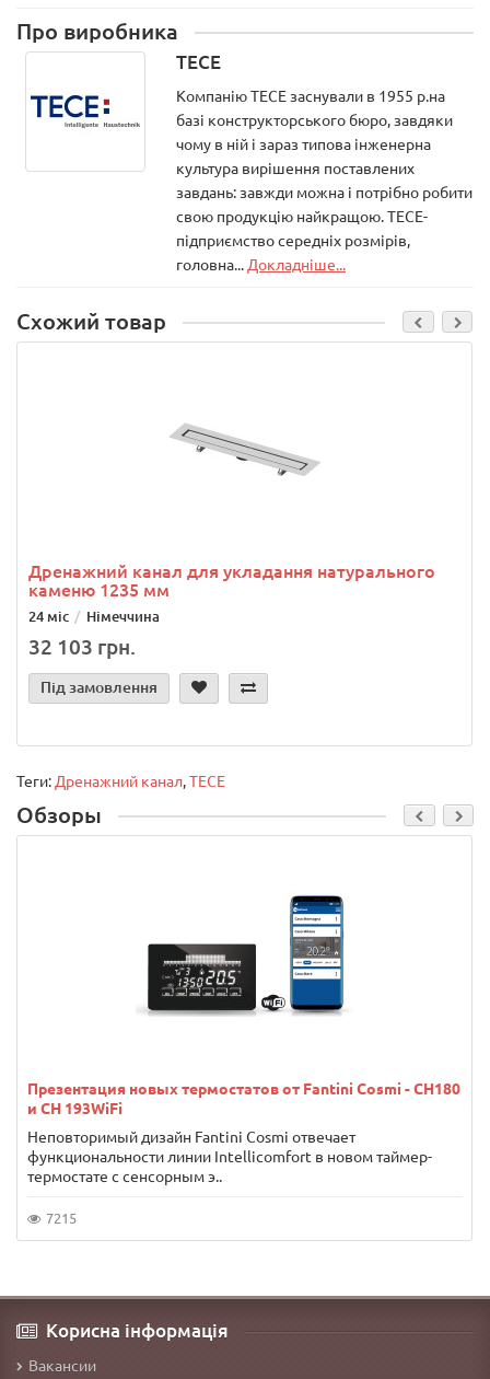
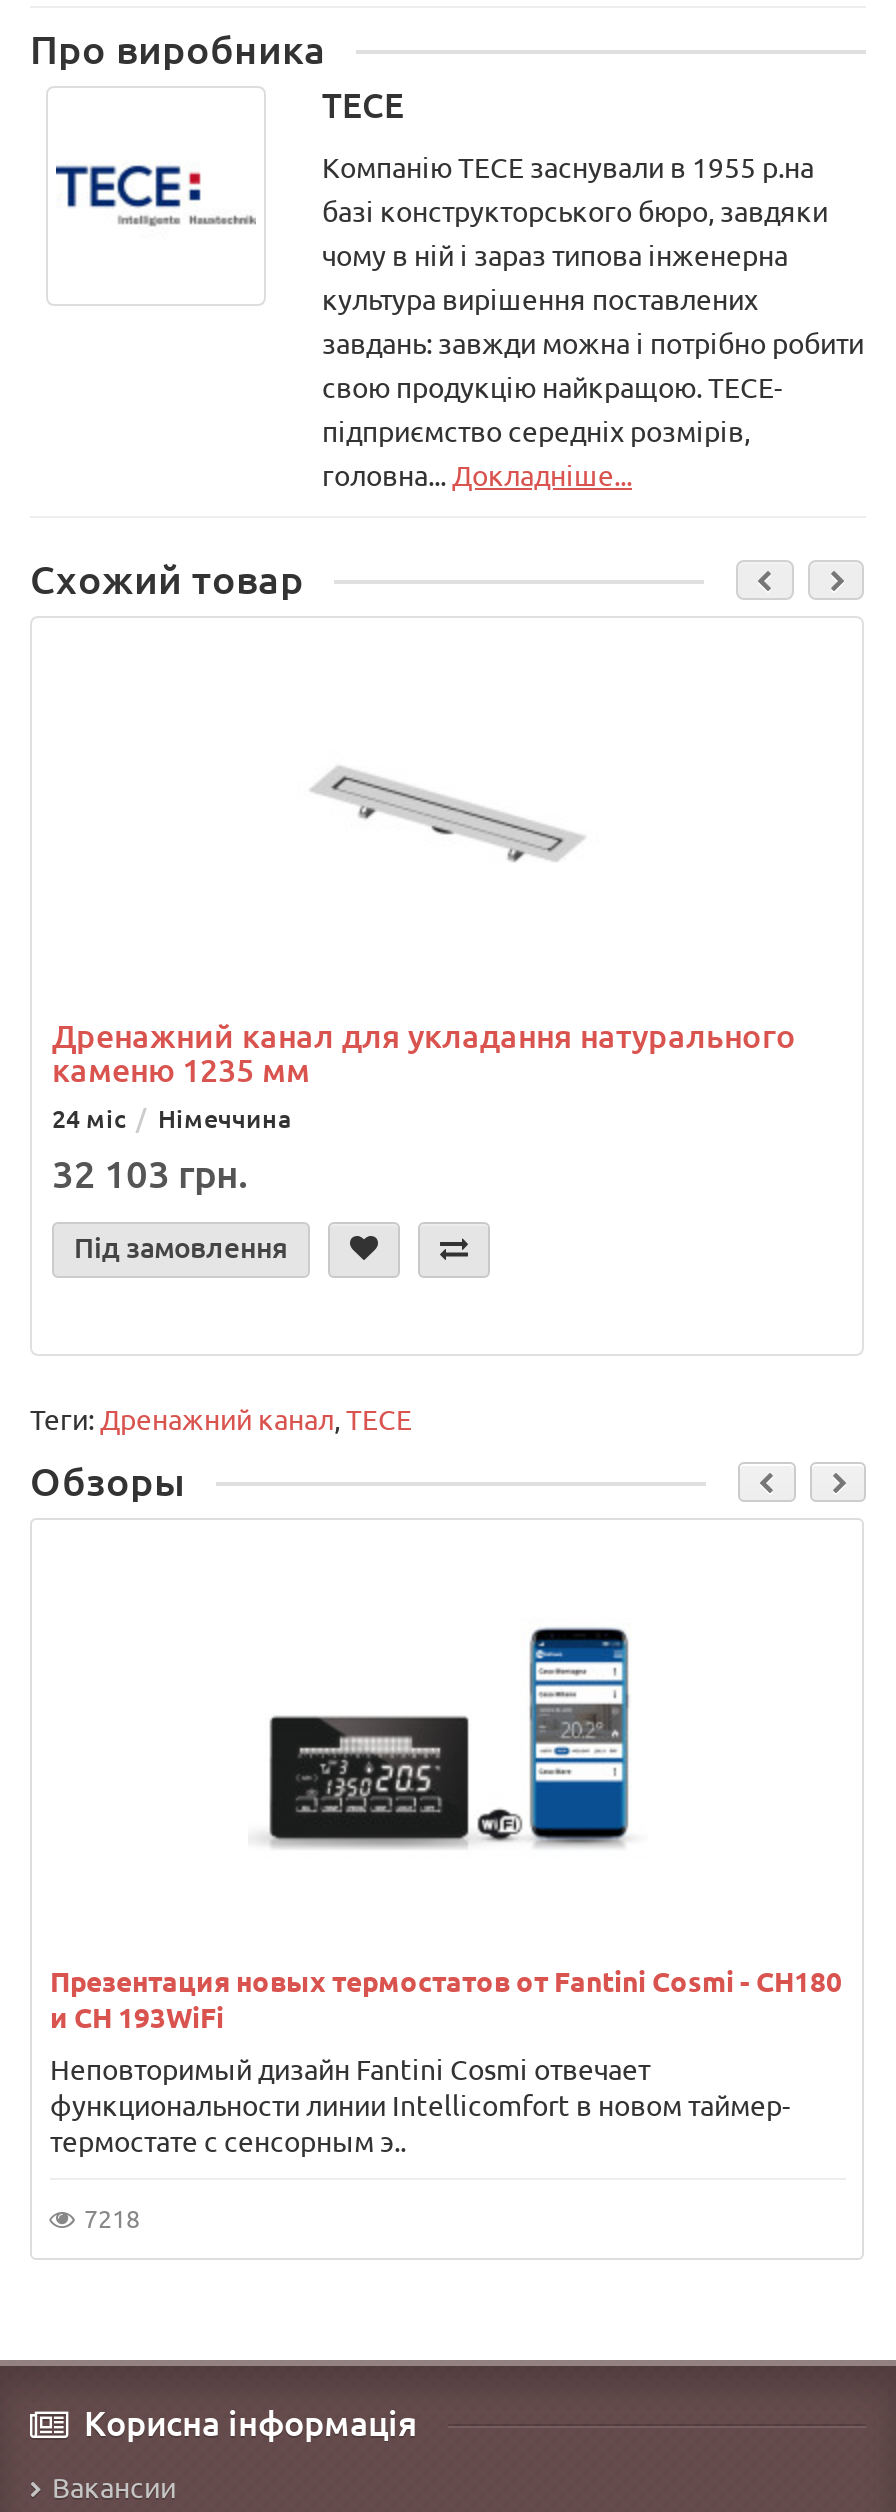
- 7215
+ 7218
